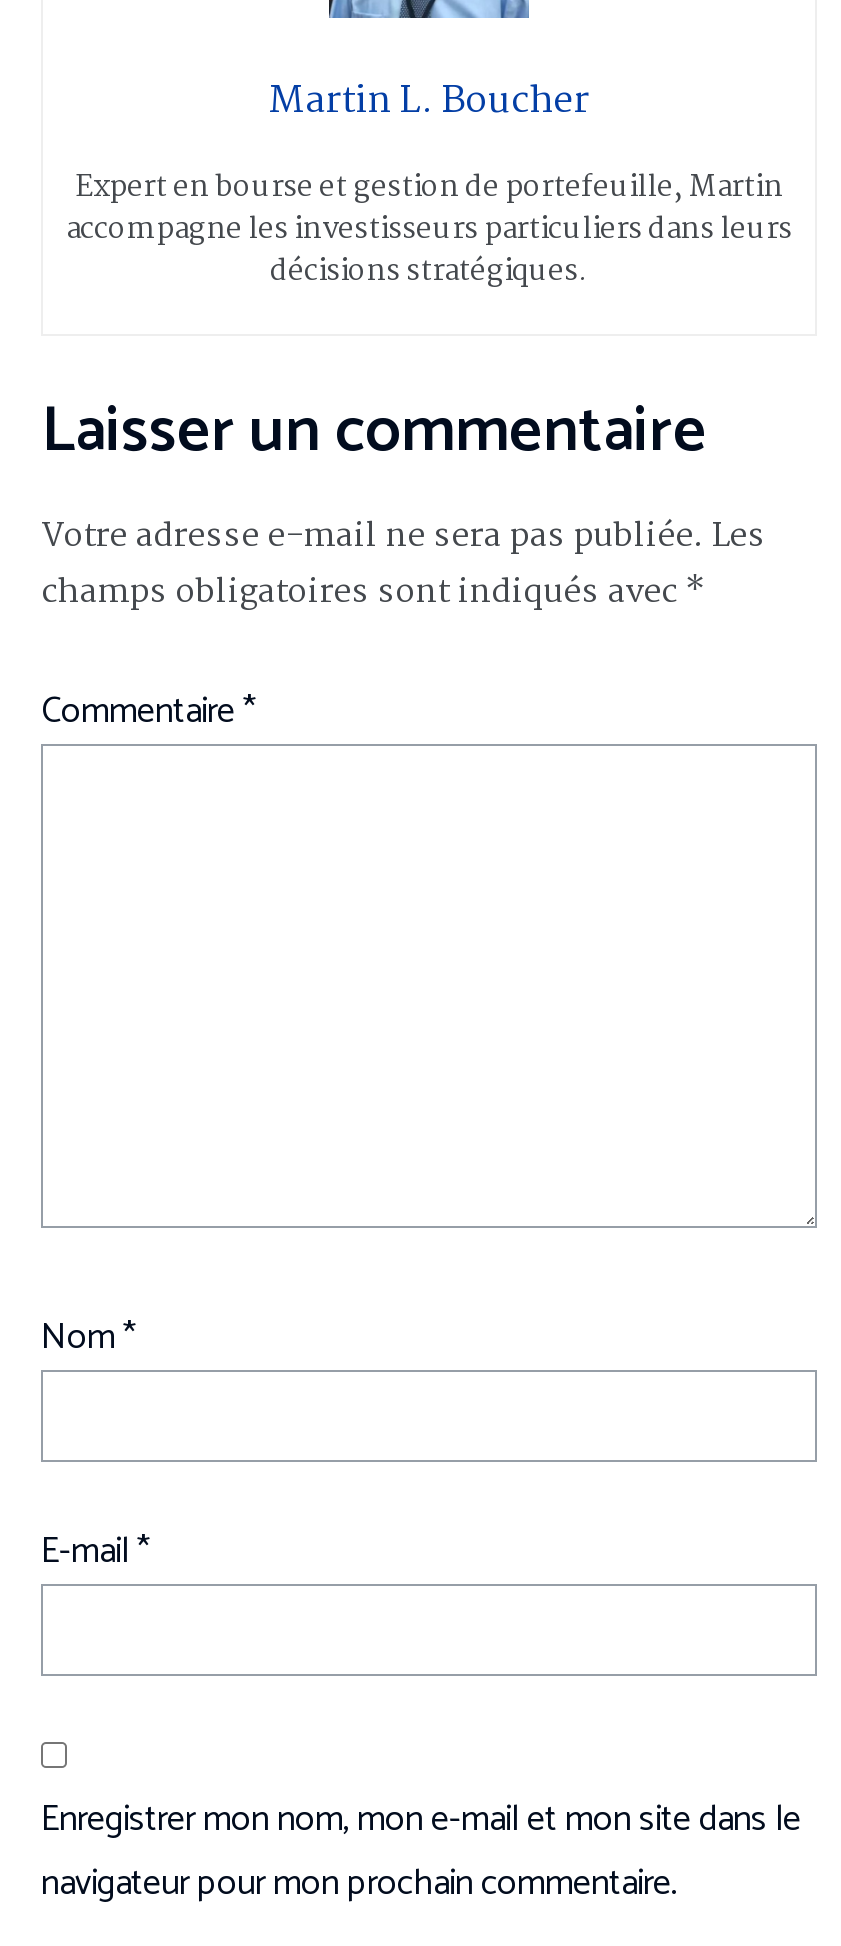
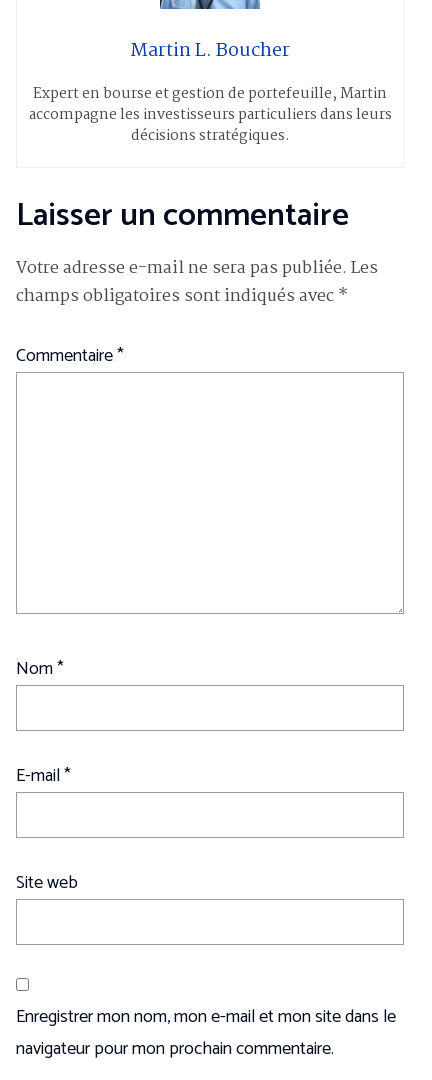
+ Site web
